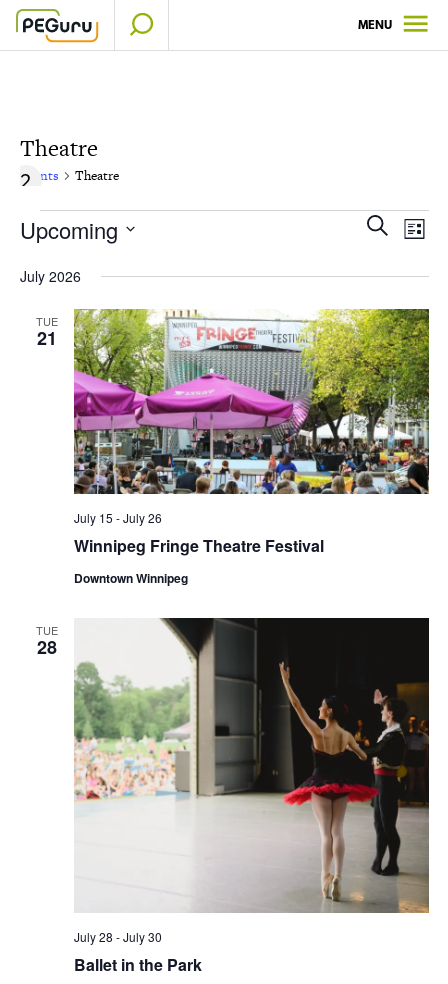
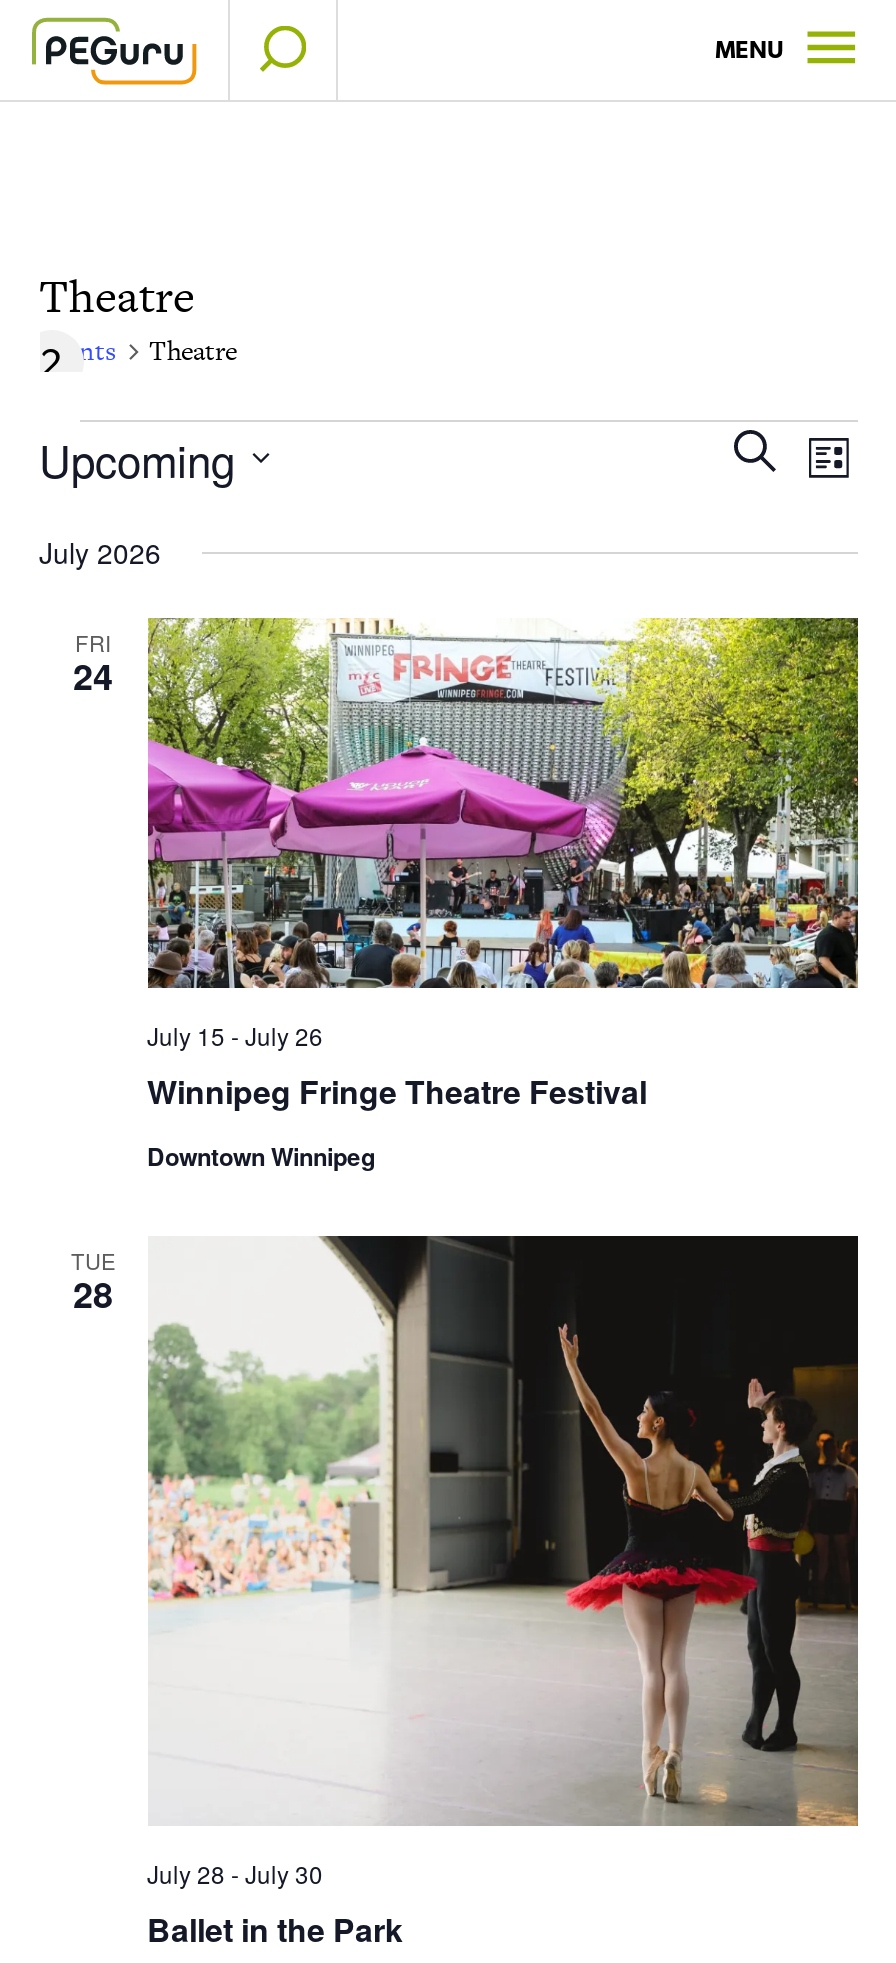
- TUE
- 21
+ FRI
+ 24
